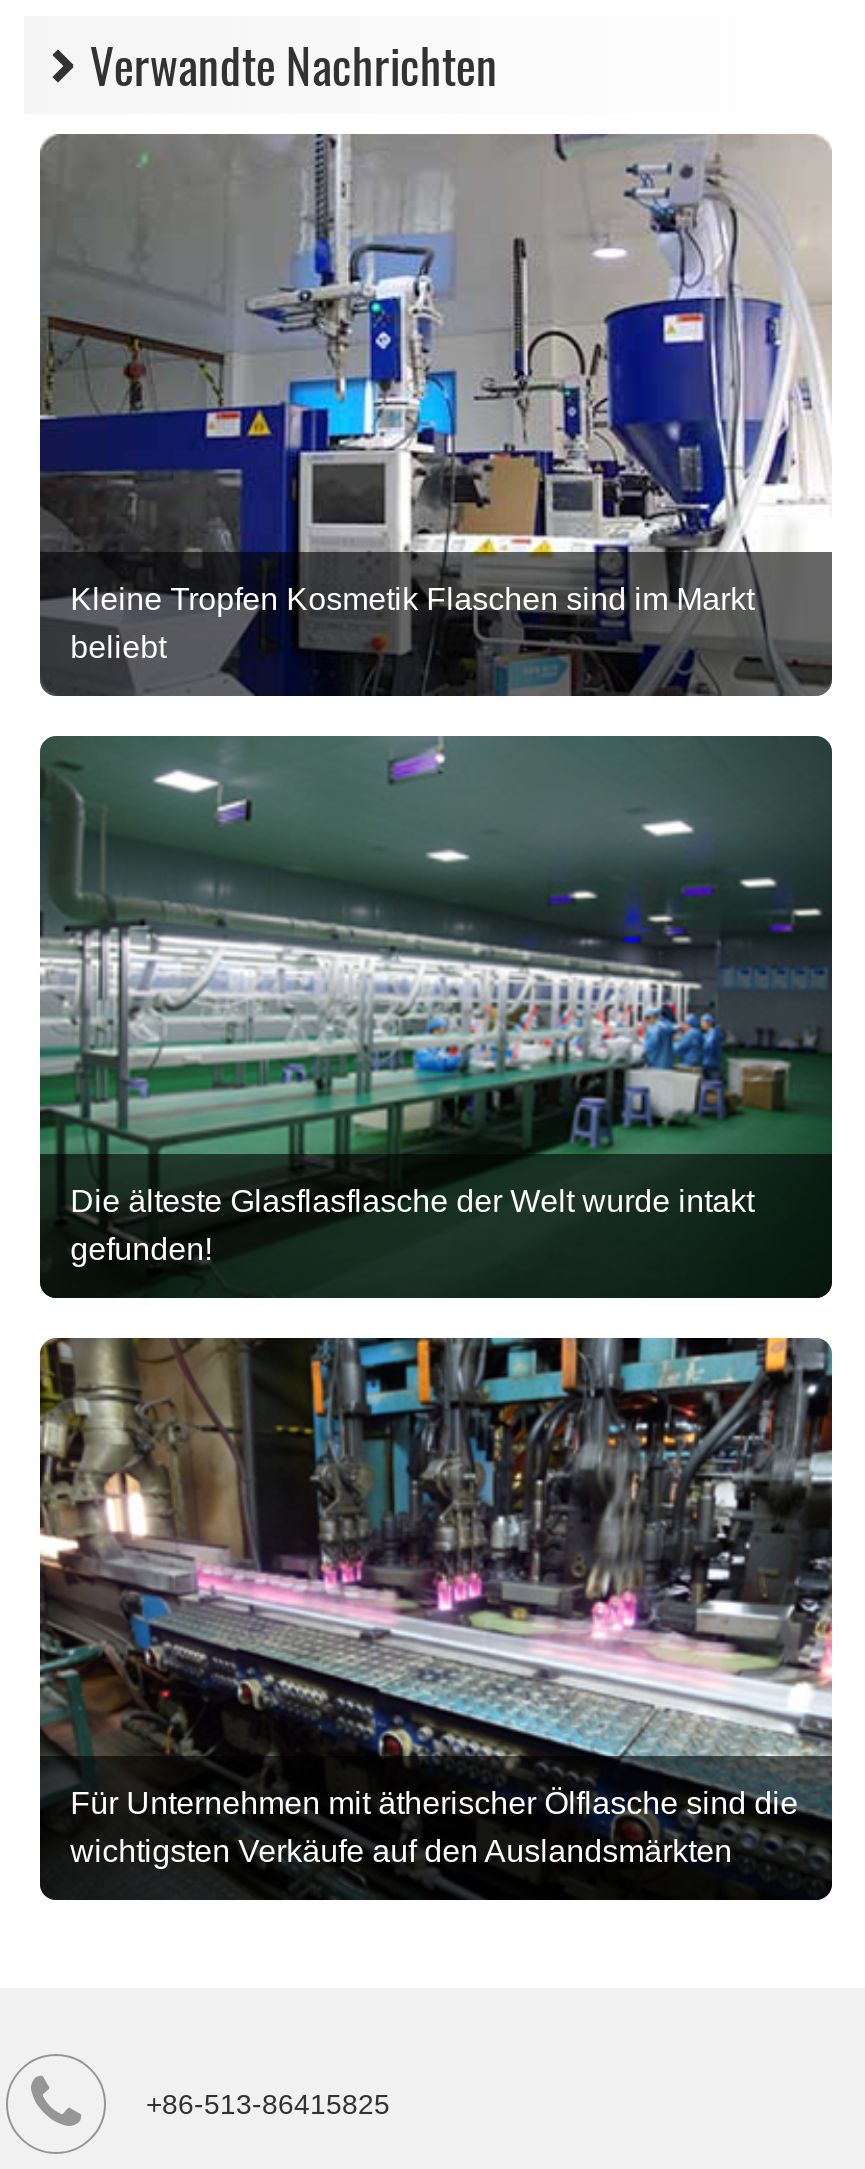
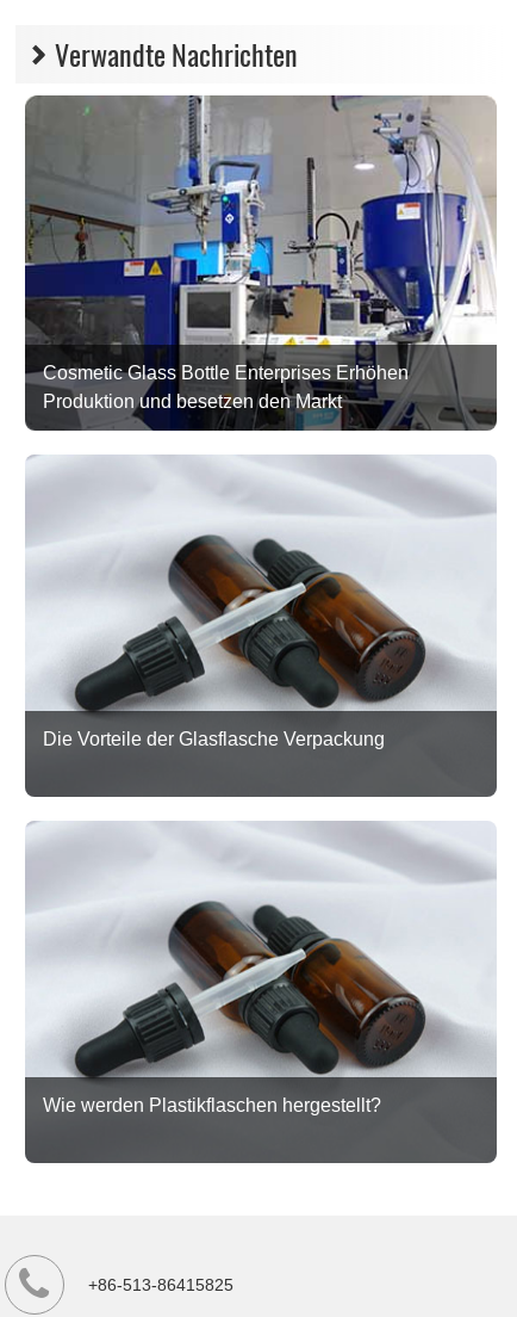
- Kleine Tropfen Kosmetik Flaschen sind im Markt
- beliebt
+ Cosmetic Glass Bottle Enterprises Erhöhen
+ Produktion und besetzen den Markt

- [image]
- Die älteste Glasflasflasche der Welt wurde intakt
- gefunden!
+ [image]
+ Die Vorteile der Glasflasche Verpackung

- [image]
- Für Unternehmen mit ätherischer Ölflasche sind die
- wichtigsten Verkäufe auf den Auslandsmärkten
+ [image]
+ Wie werden Plastikflaschen hergestellt?
